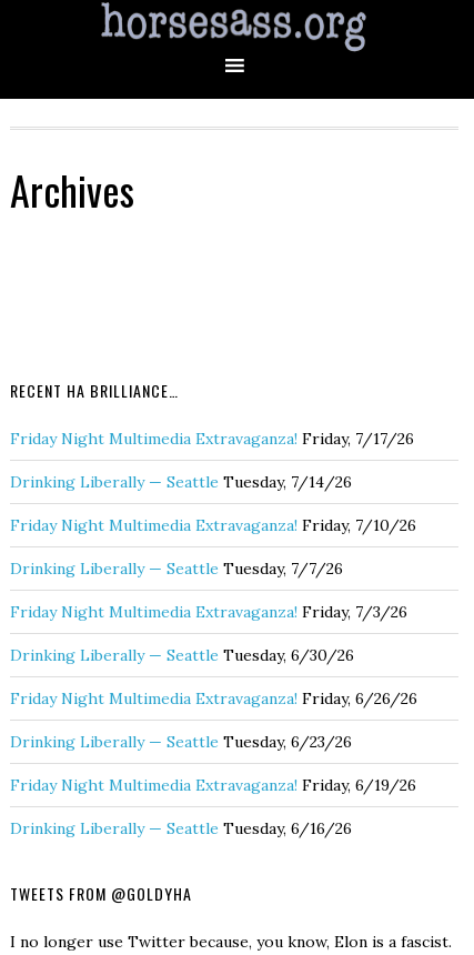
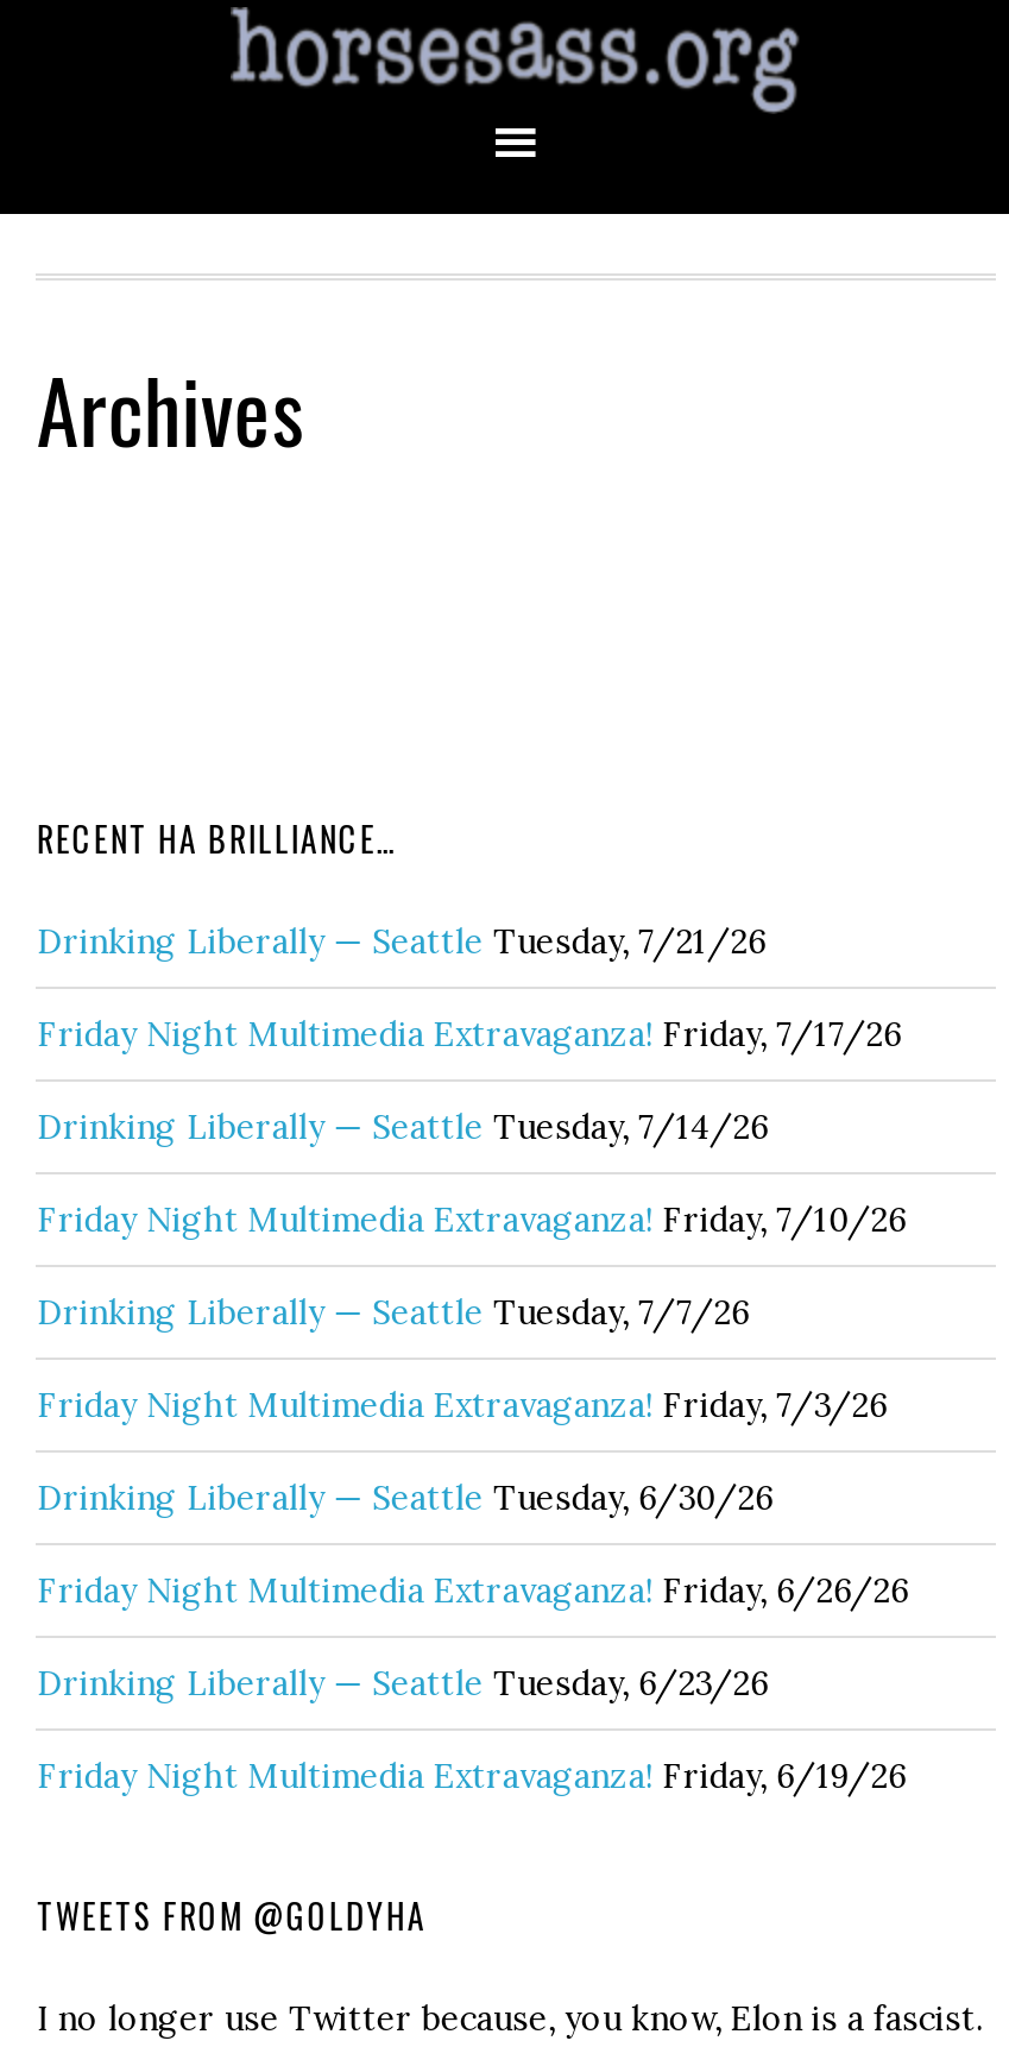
+ Drinking Liberally — Seattle Tuesday, 7/21/26

moved down: Friday Night Multimedia Extravaganza! Friday, 7/17/26 | Drinking Liberally — Seattle Tuesday, 7/14/26 | Friday Night Multimedia Extravaganza! Friday, 7/10/26 | ... | Drinking Liberally — Seattle Tuesday, 6/23/26 | Friday Night Multimedia Extravaganza! Friday, 6/19/26

- Drinking Liberally — Seattle Tuesday, 6/16/26
